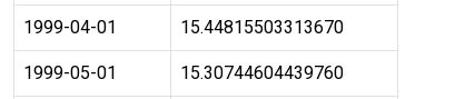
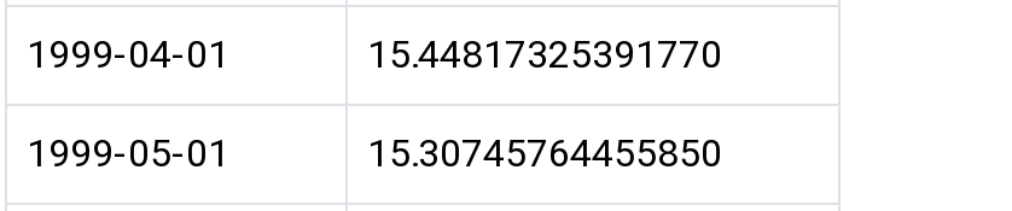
- 15.44815503313670
+ 15.44817325391770

- 15.30744604439760
+ 15.30745764455850
